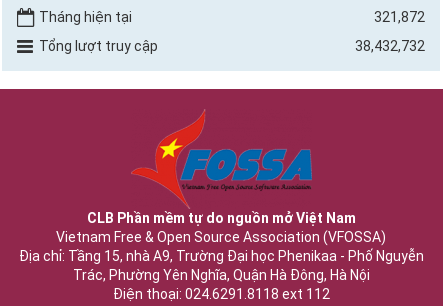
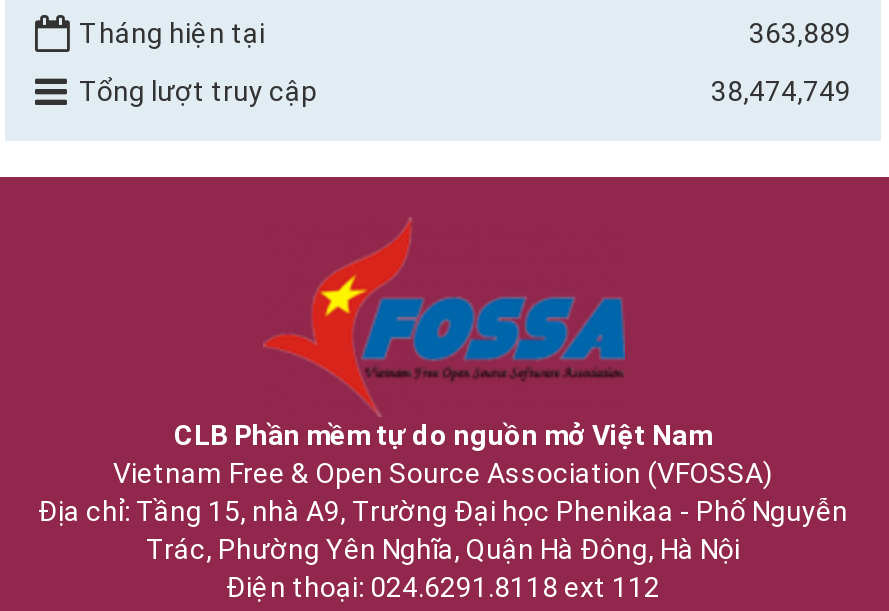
- 321,872
+ 363,889

- 38,432,732
+ 38,474,749
